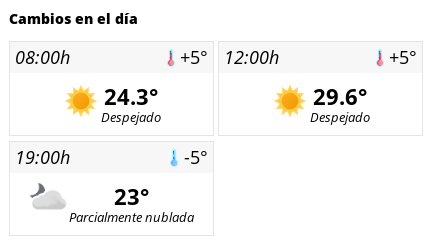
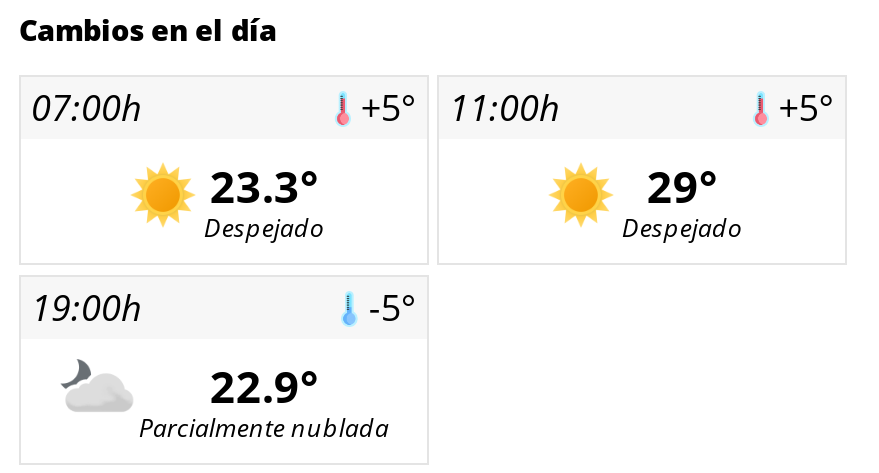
- 08:00h
+ 07:00h

- +5° 12:00h
+ +5° 11:00h

- 24.3°
+ 23.3°

- 29.6°
+ 29°

- 23°
+ 22.9°
